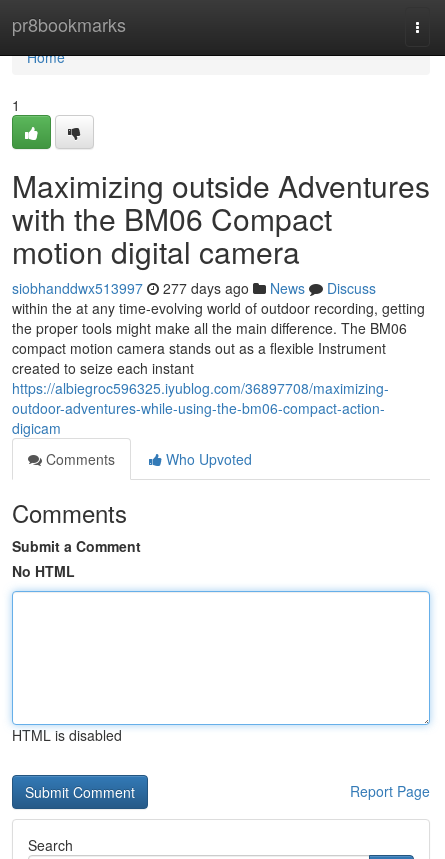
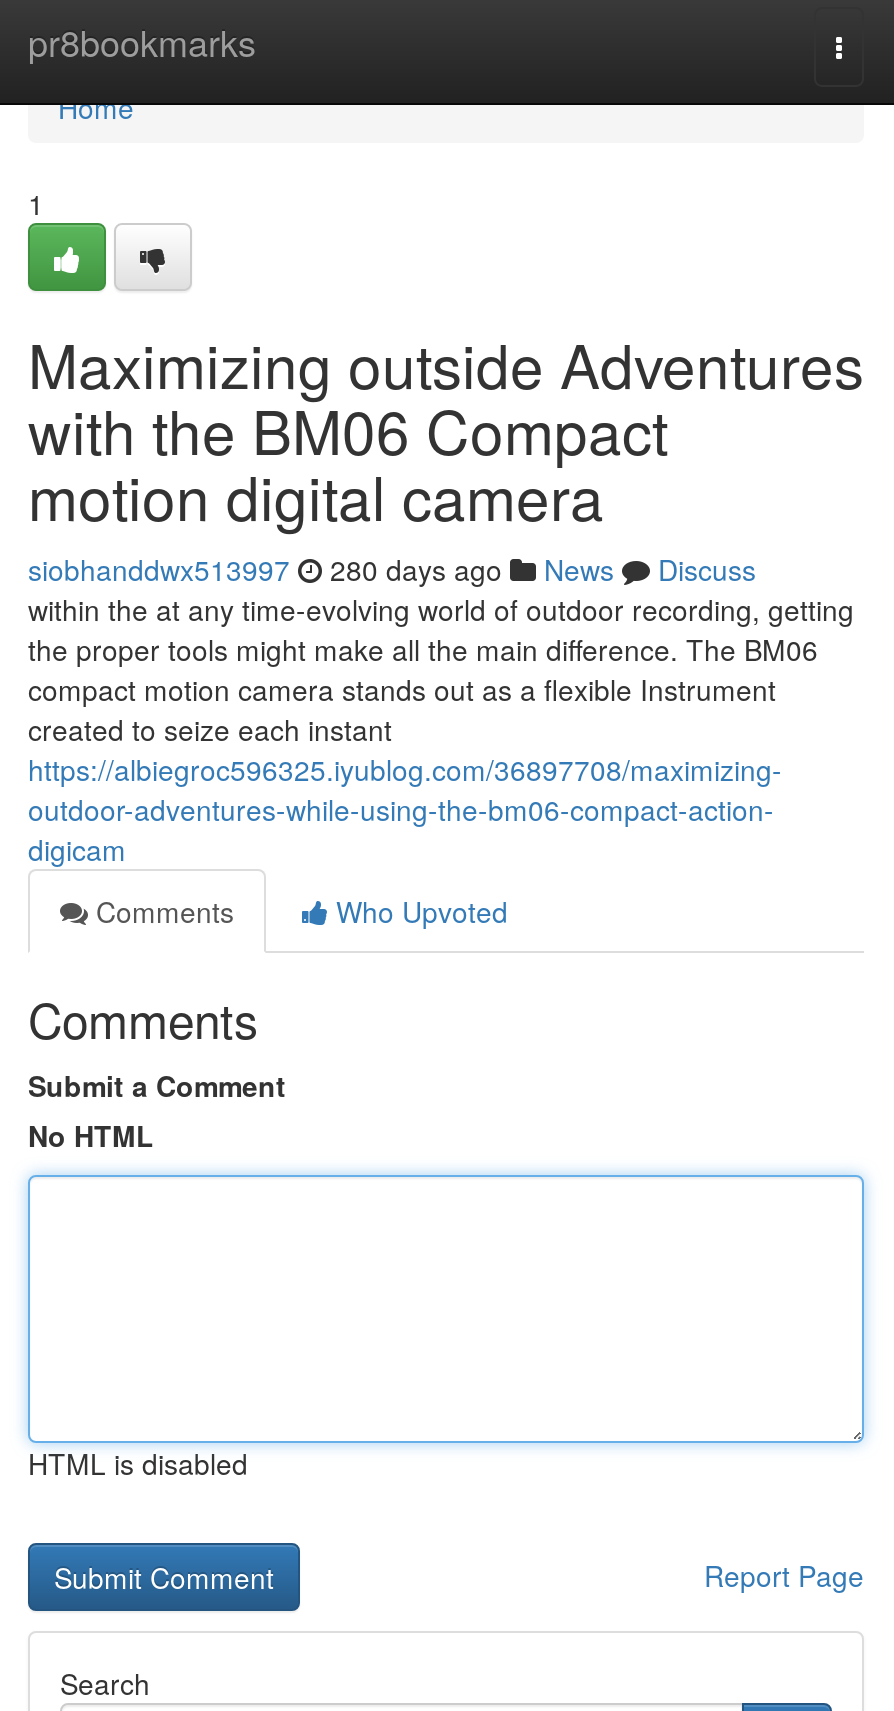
- siobhanddwx513997 277 days ago News Discuss
+ siobhanddwx513997 280 days ago News Discuss
